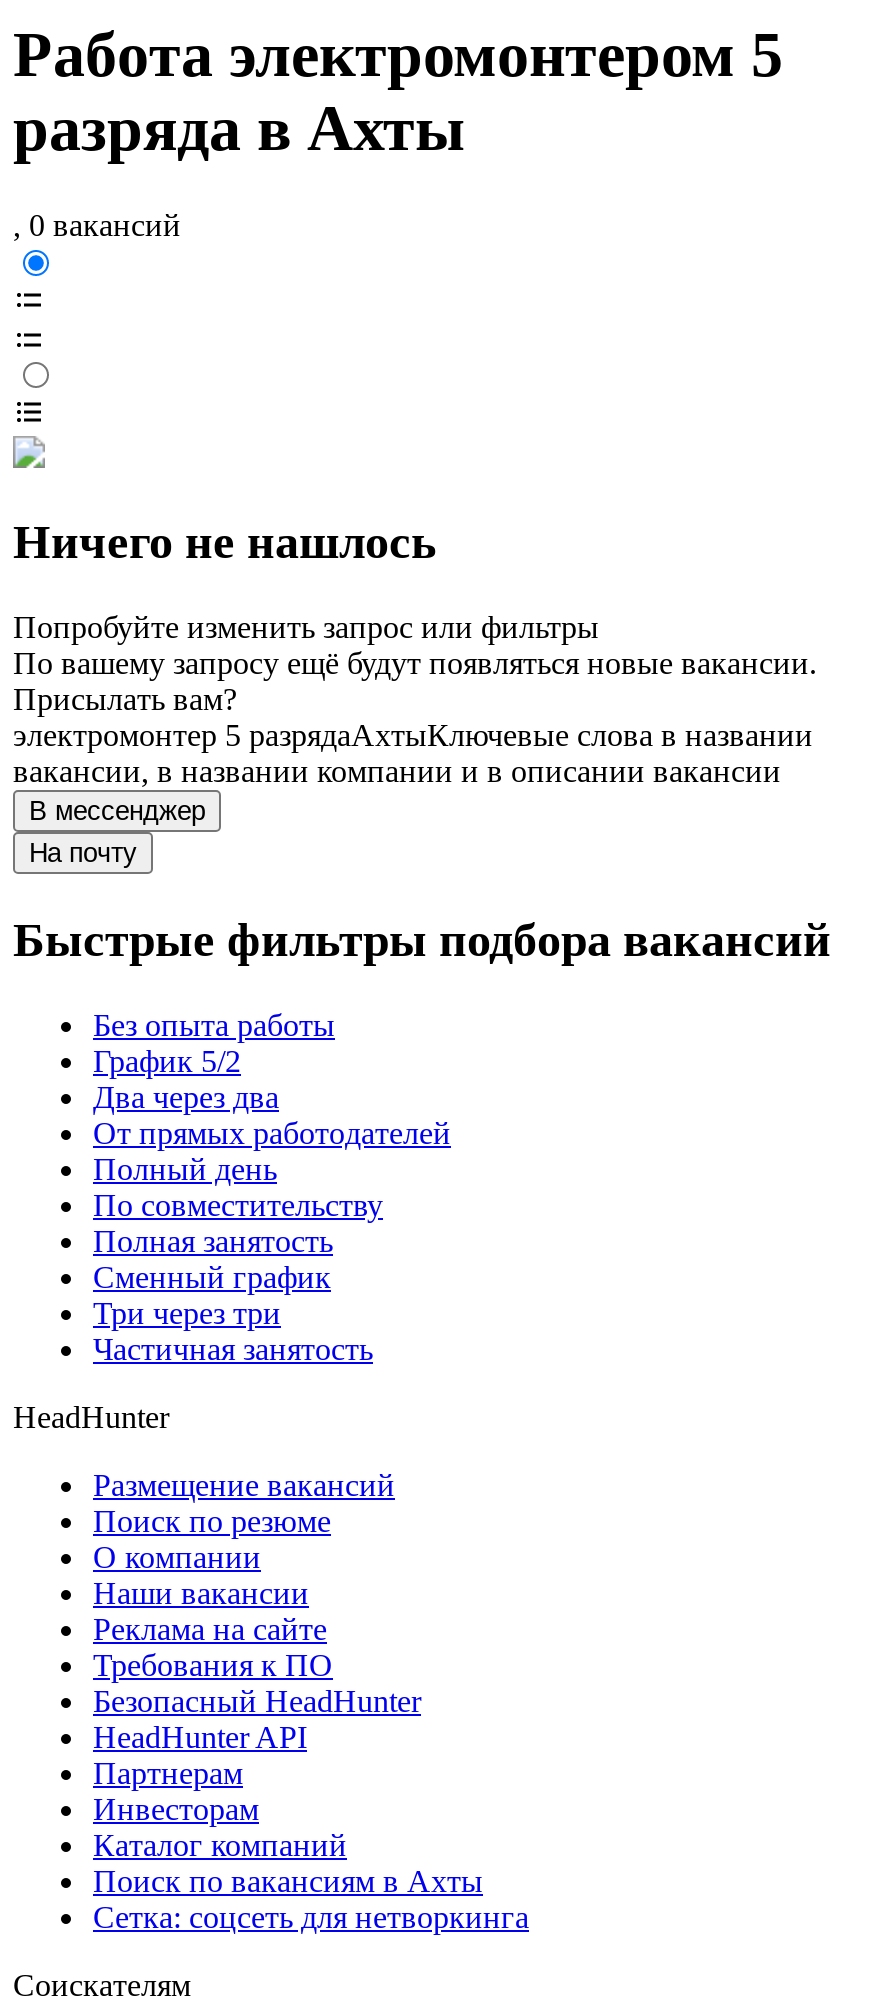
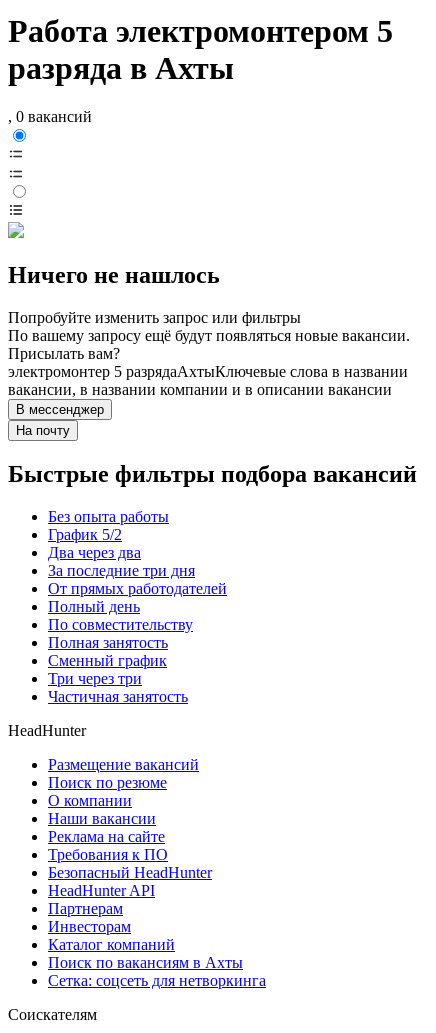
+ За последние три дня
